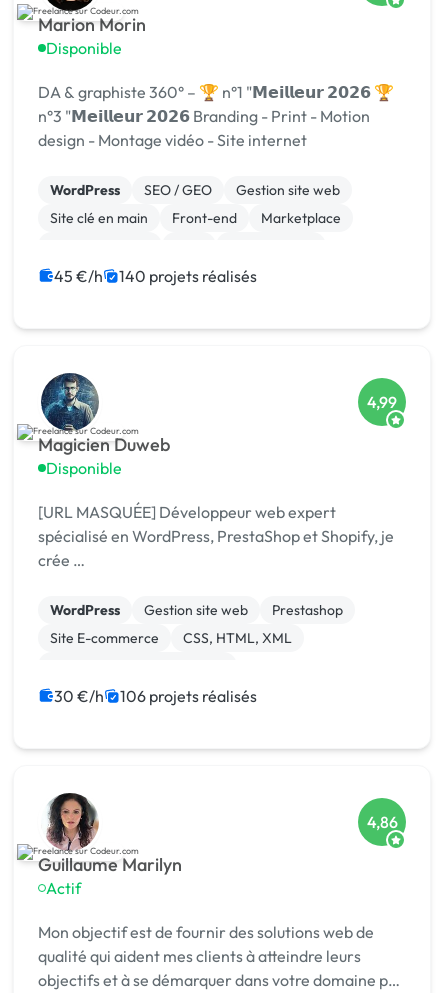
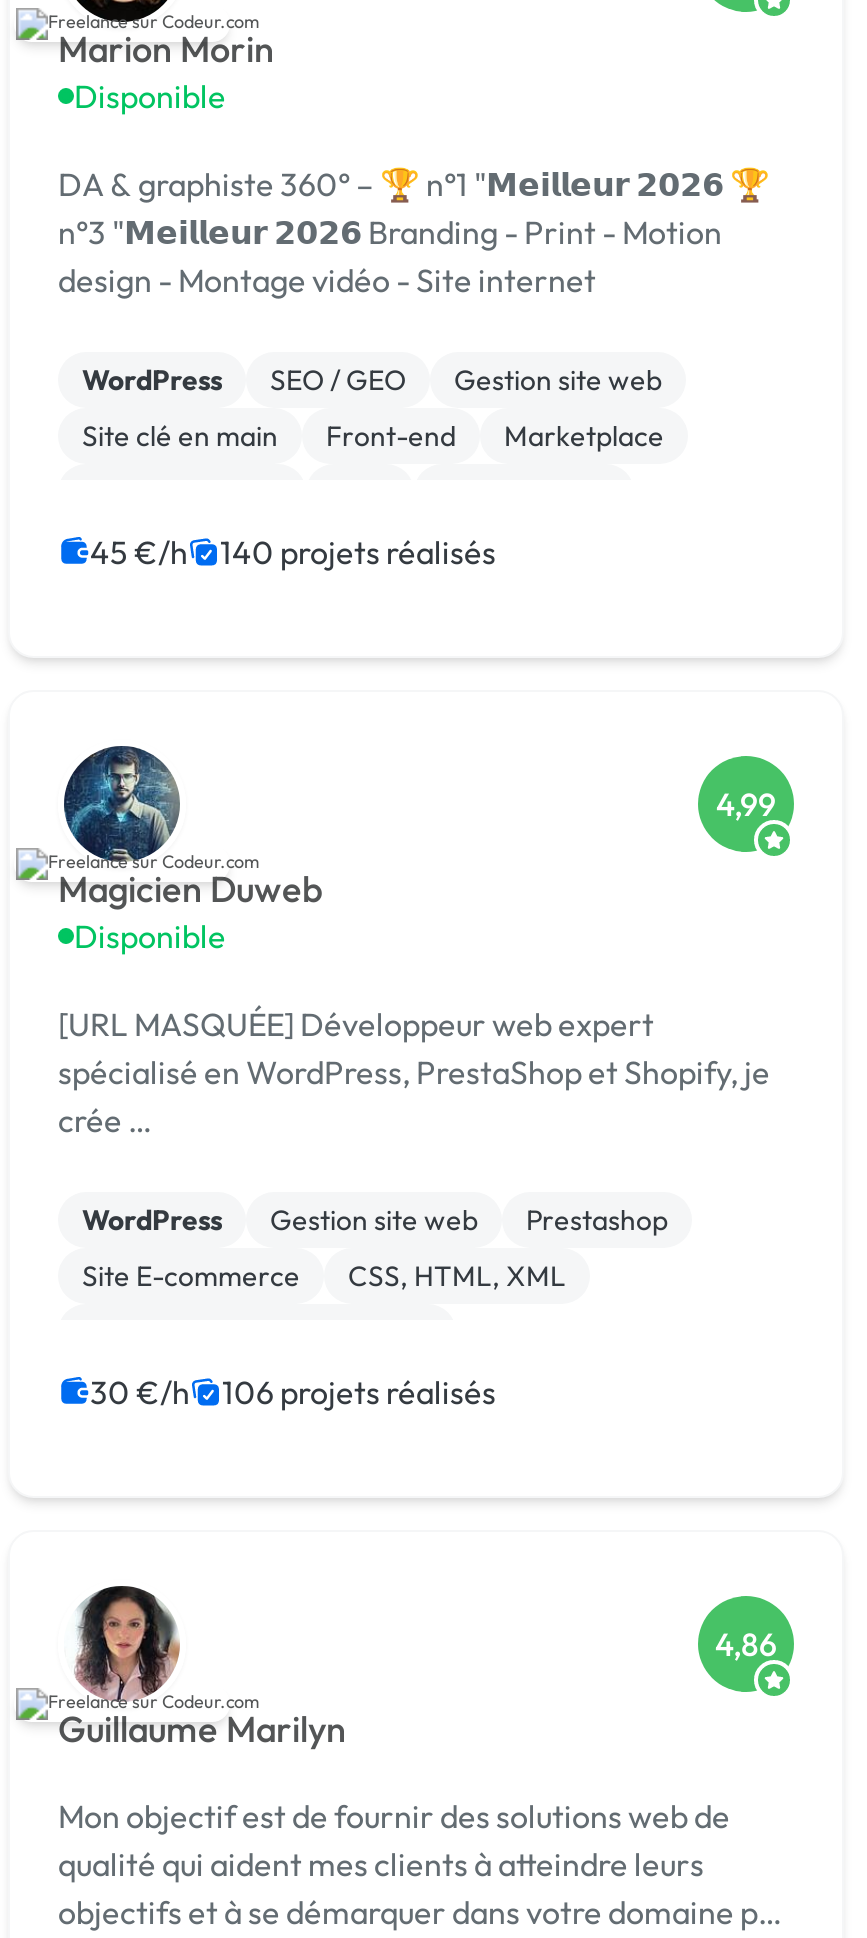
- Actif
